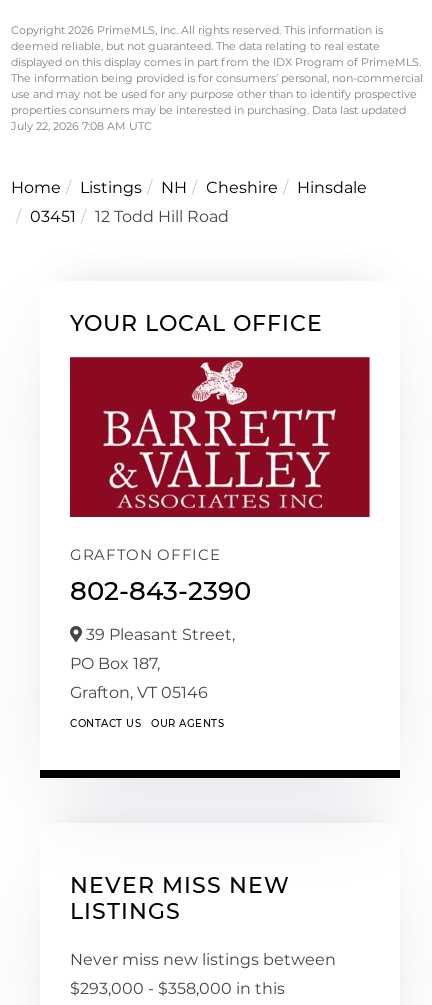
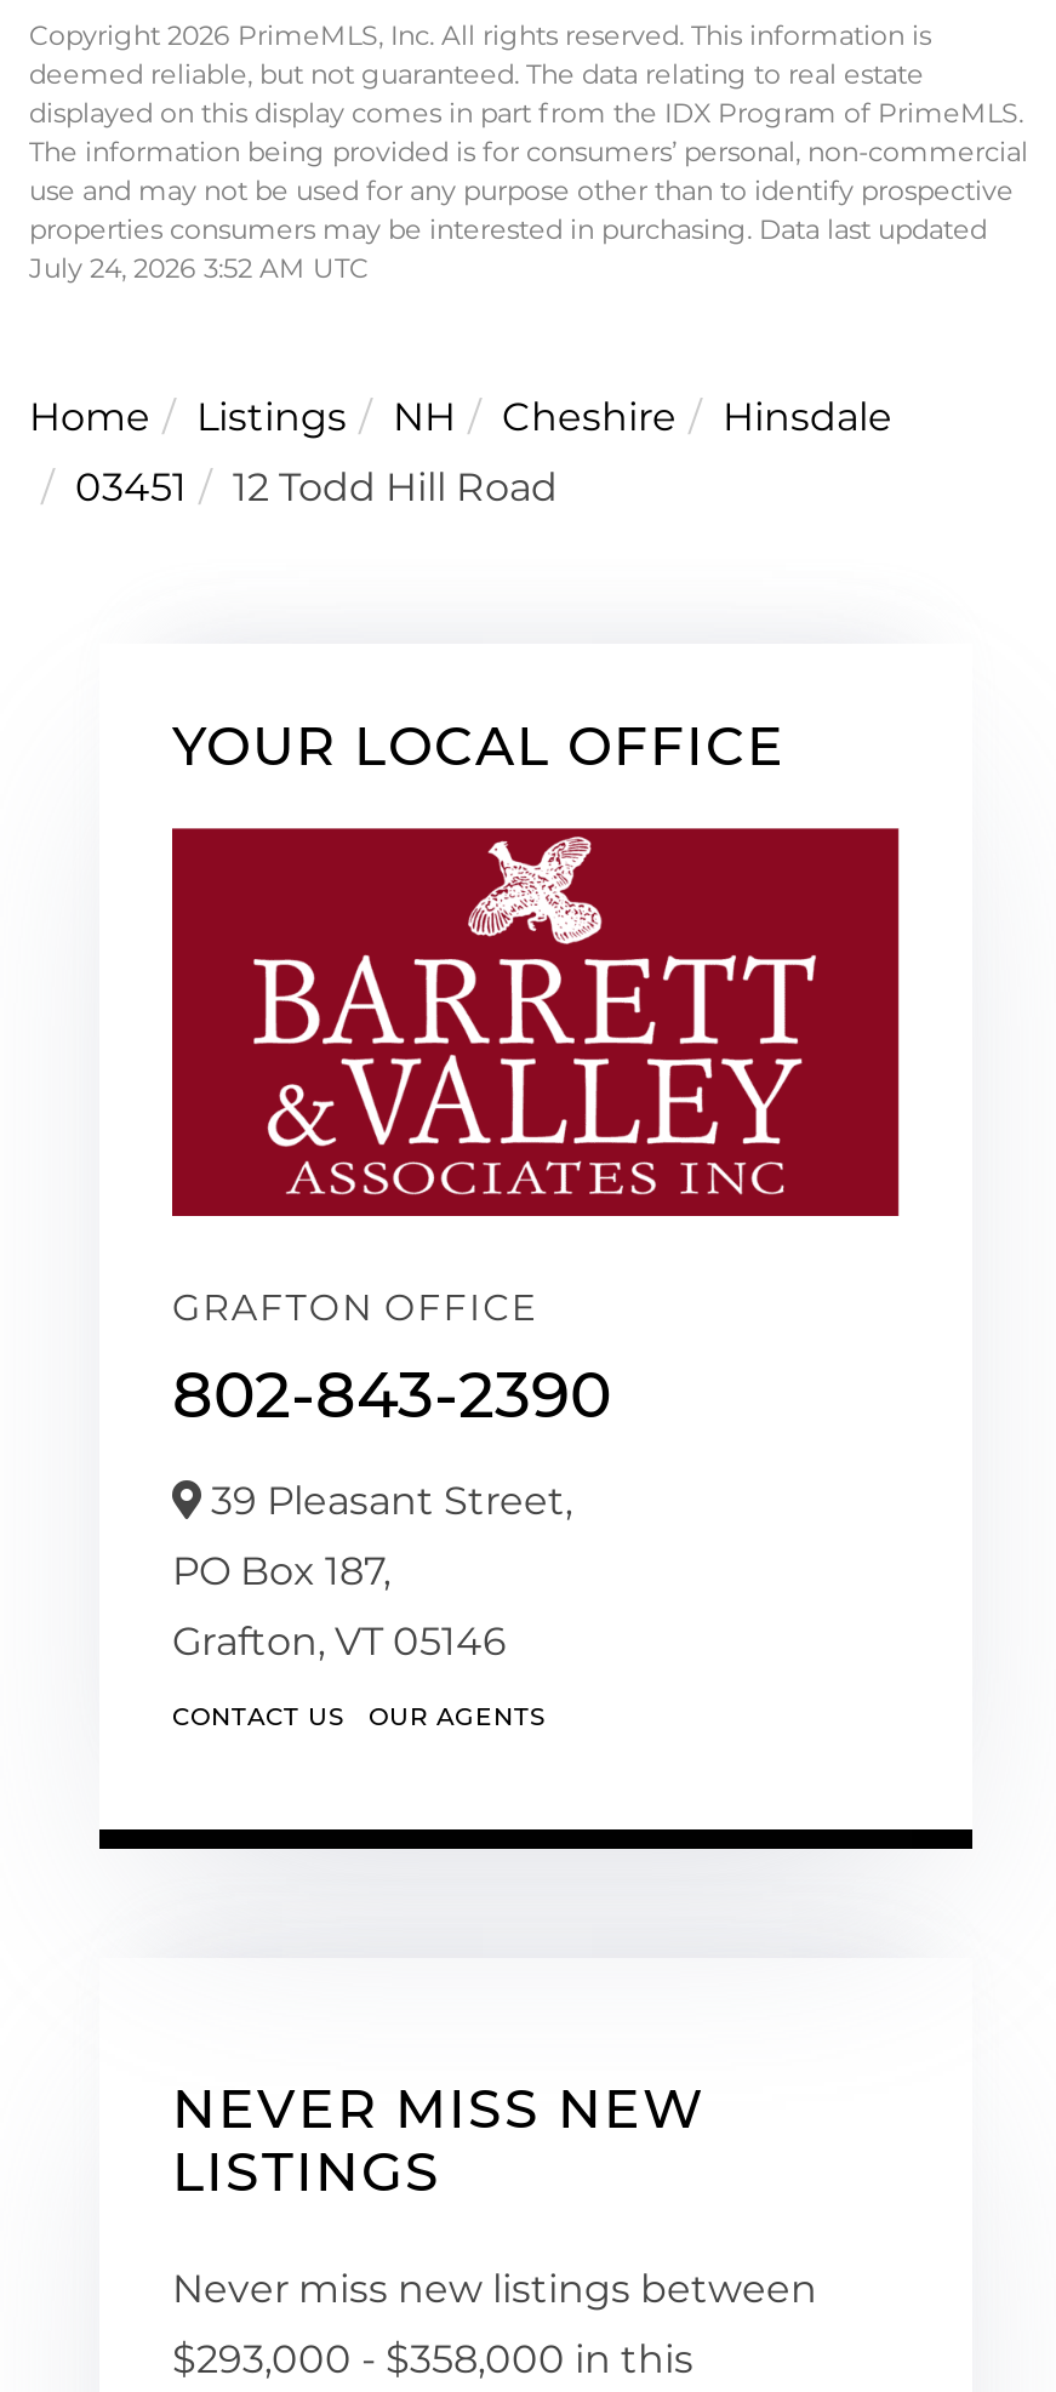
- July 22, 2026 7:08 AM UTC
+ July 24, 2026 3:52 AM UTC
